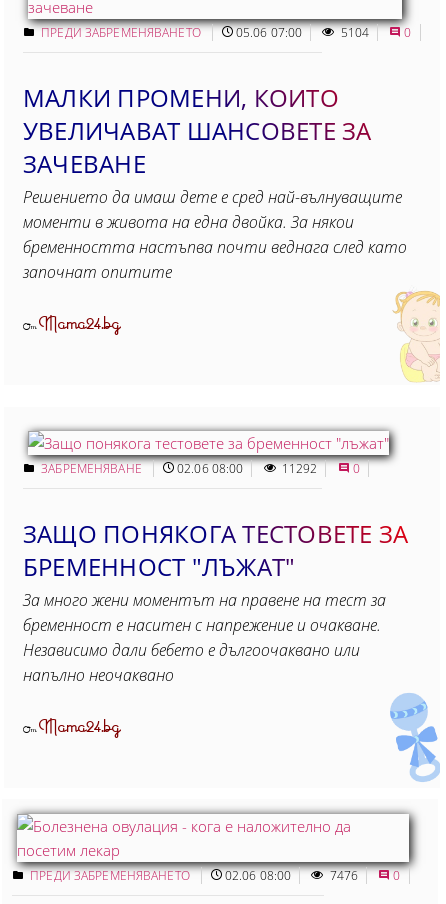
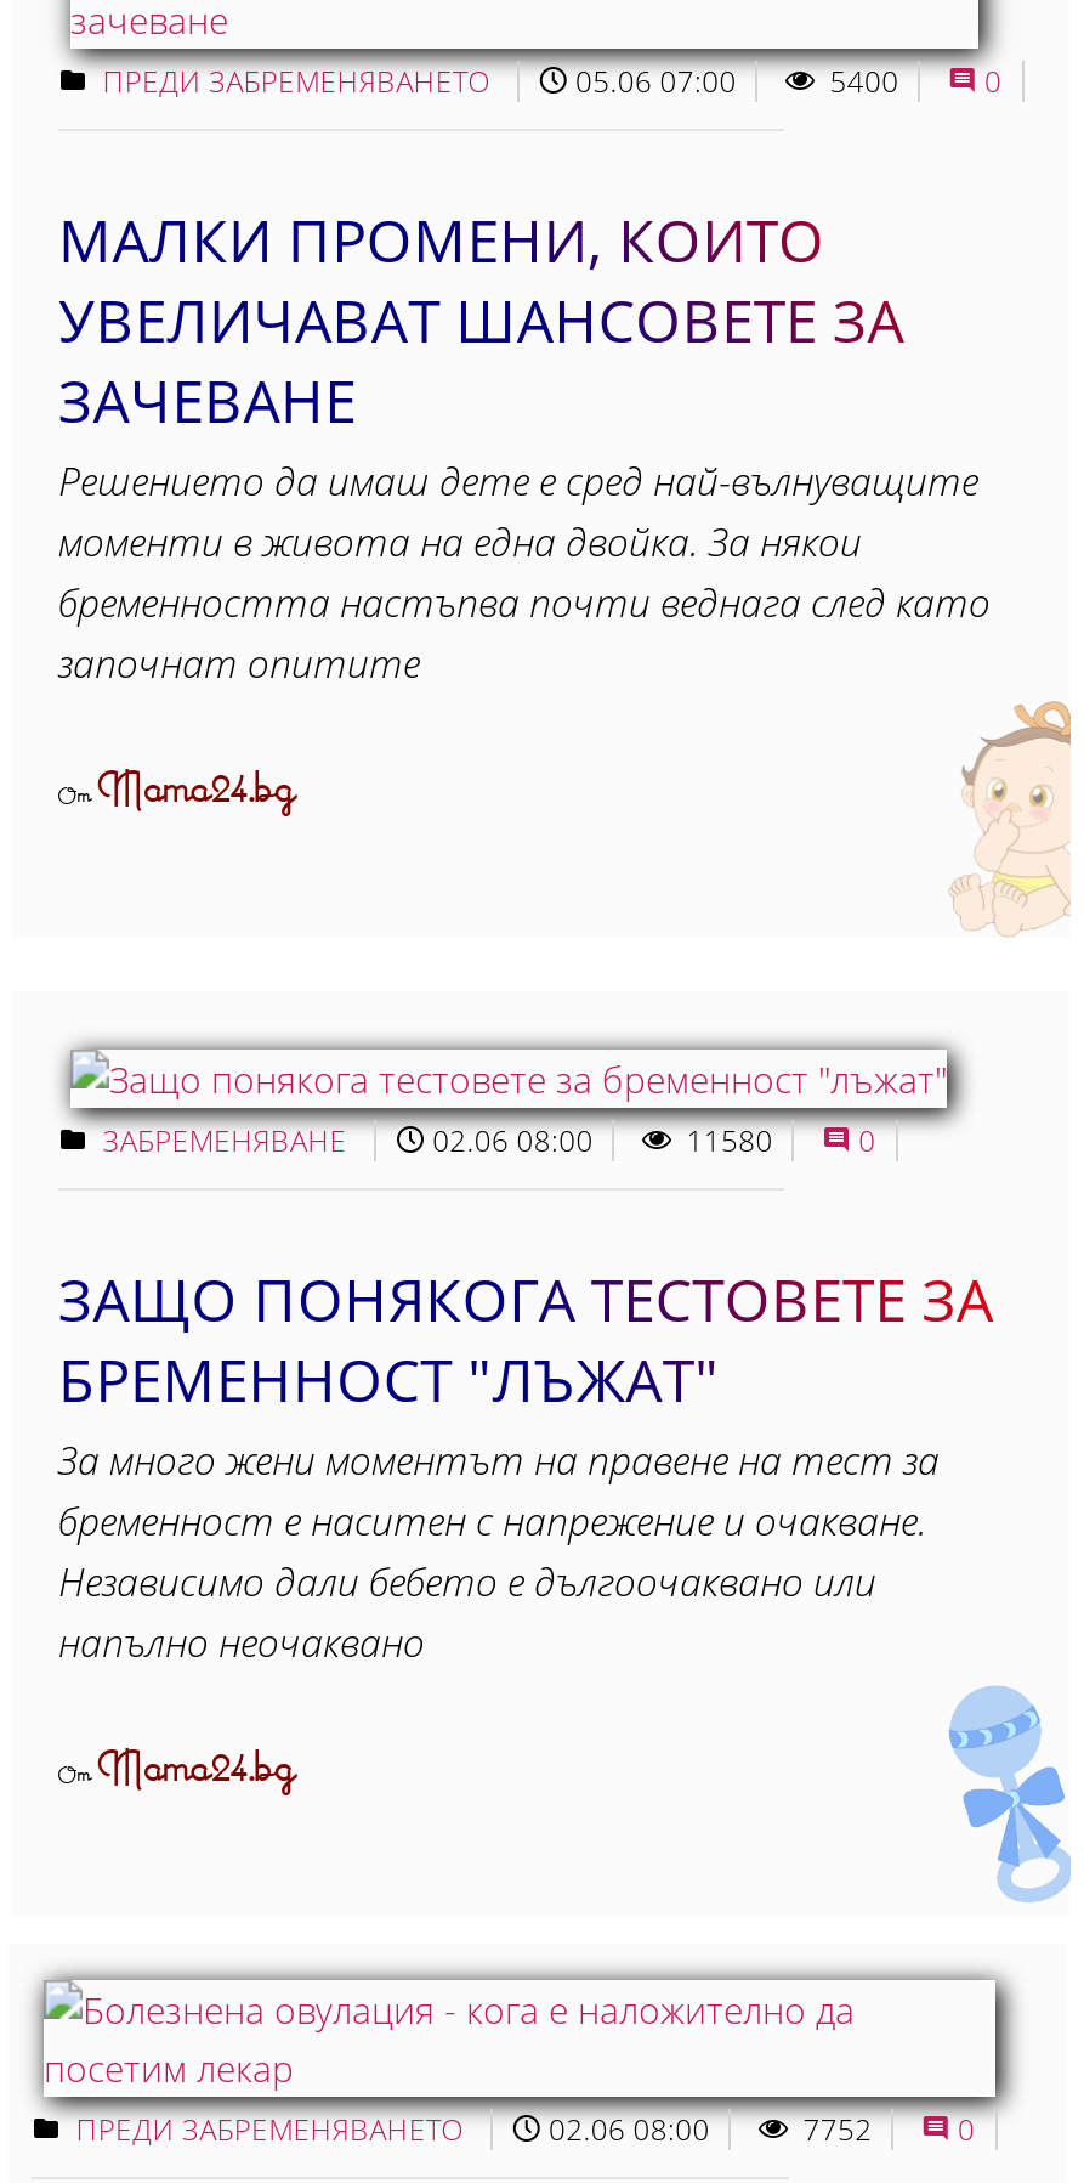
- 5104
+ 5400

- [image]
+ [image]

- 11292
+ 11580

- 7476
+ 7752
